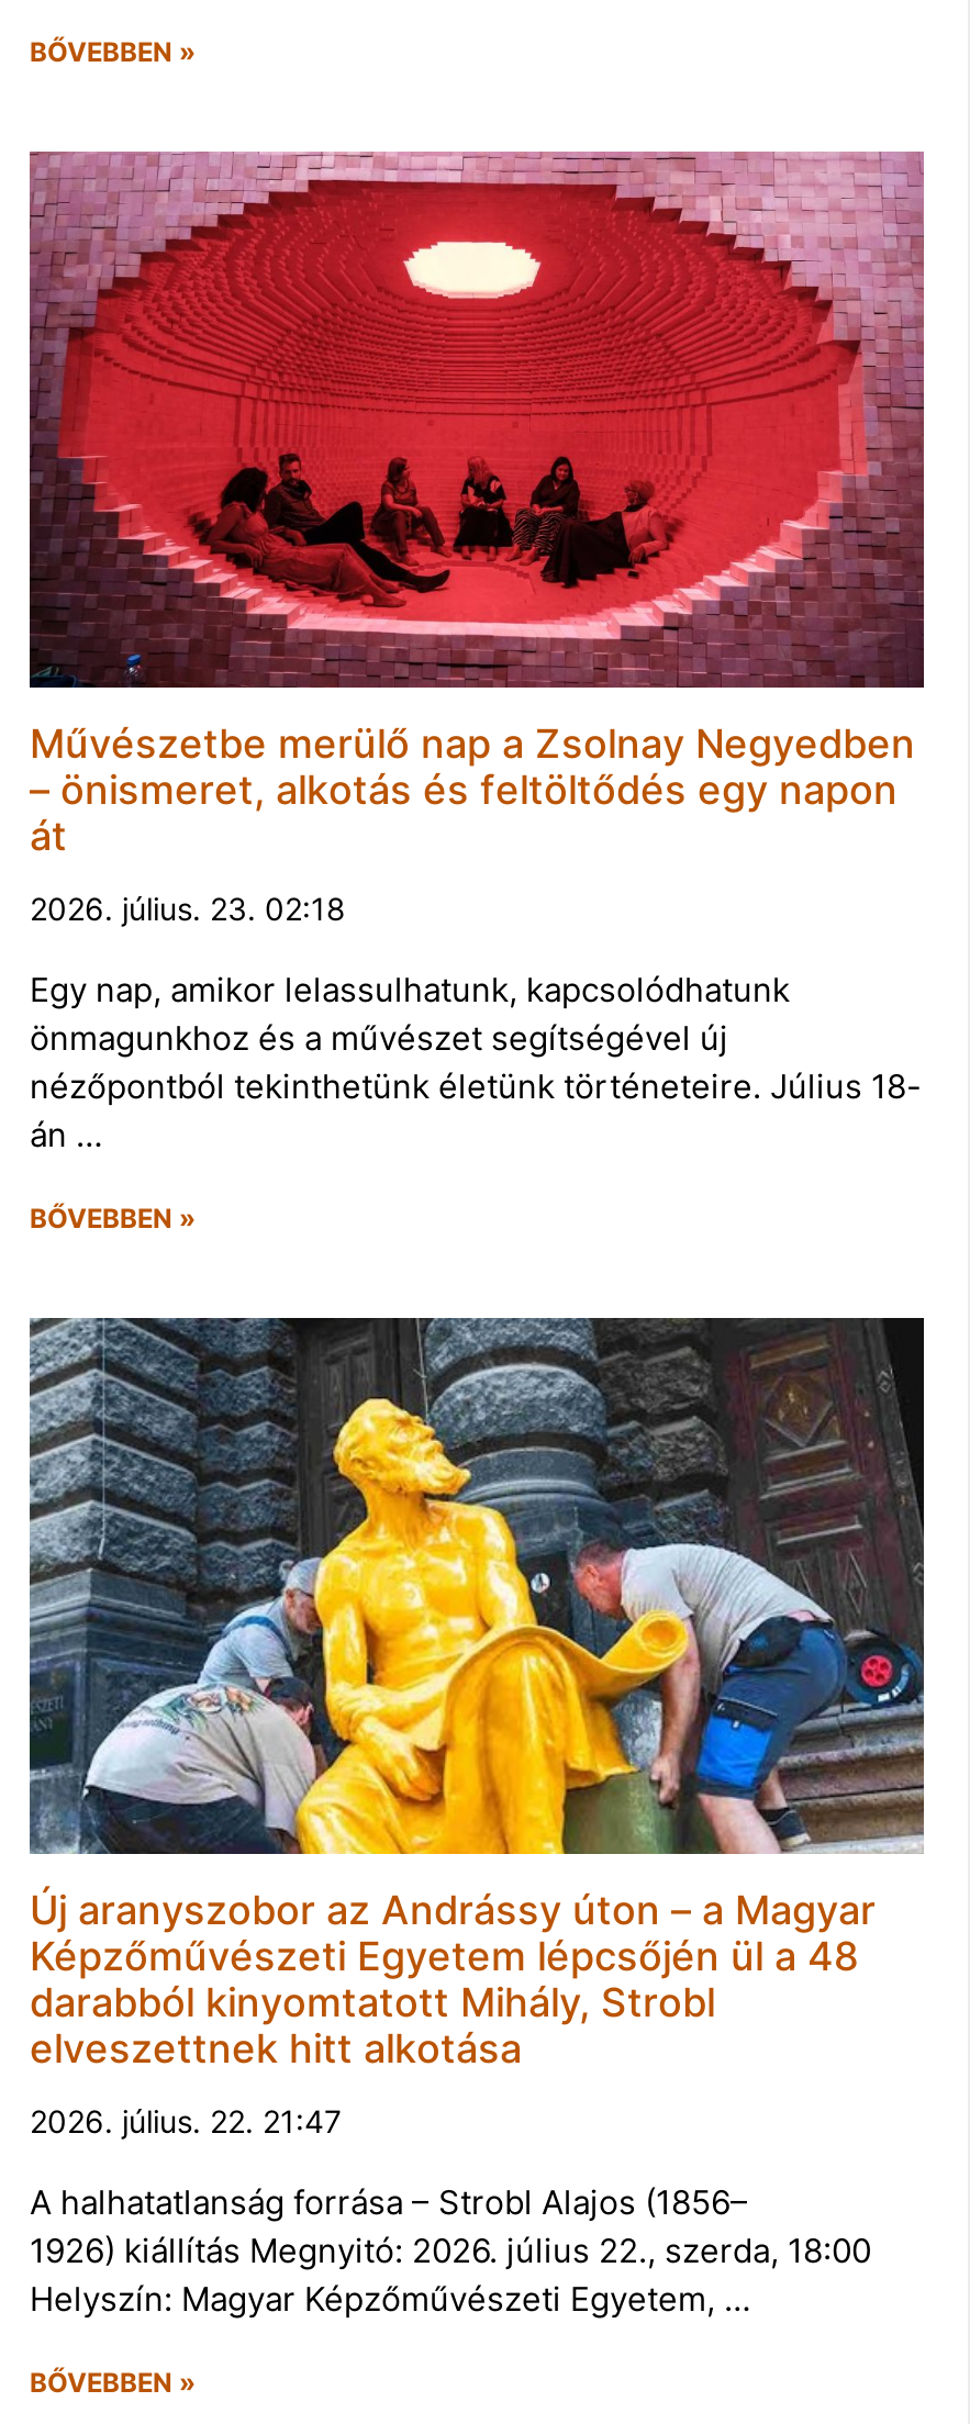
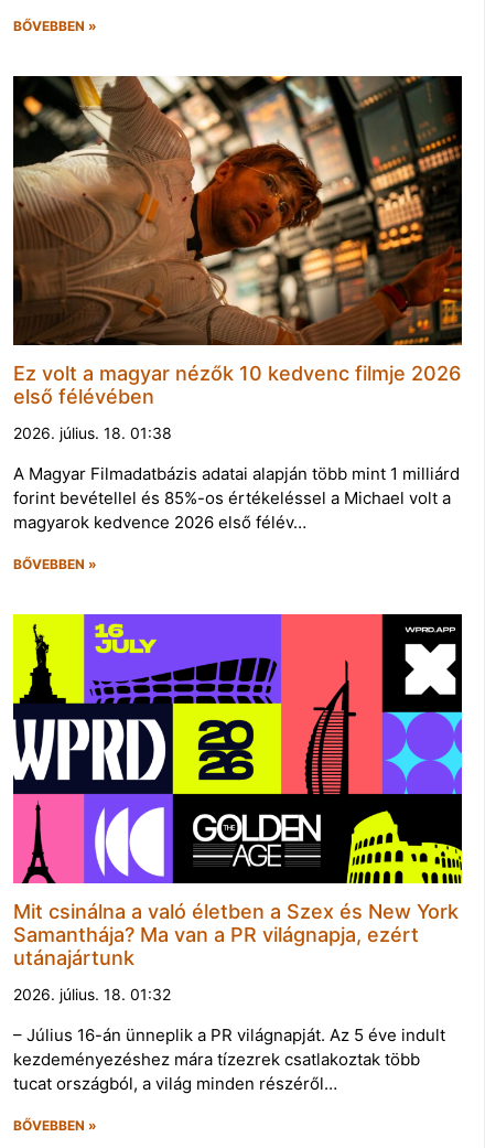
- [image]
+ [image]

- Művészetbe merülő nap a Zsolnay Negyedben
- – önismeret, alkotás és feltöltődés egy napon
- át
+ Ez volt a magyar nézők 10 kedvenc filmje 2026
+ első félévében

- 2026. július. 23. 02:18
+ 2026. július. 18. 01:38

- Egy nap, amikor lelassulhatunk, kapcsolódhatunk
- önmagunkhoz és a művészet segítségével új
- nézőpontból tekinthetünk életünk történeteire. Július 18-
- án …
+ A Magyar Filmadatbázis adatai alapján több mint 1 milliárd
+ forint bevétellel és 85%-os értékeléssel a Michael volt a
+ magyarok kedvence 2026 első félév…

- [image]
- Új aranyszobor az Andrássy úton – a Magyar
- Képzőművészeti Egyetem lépcsőjén ül a 48
- darabból kinyomtatott Mihály, Strobl
- elveszettnek hitt alkotása
+ [image]
+ Mit csinálna a való életben a Szex és New York
+ Samanthája? Ma van a PR világnapja, ezért
+ utánajártunk

- 2026. július. 22. 21:47
+ 2026. július. 18. 01:32

- A halhatatlanság forrása – Strobl Alajos (1856–
- 1926) kiállítás Megnyitó: 2026. július 22., szerda, 18:00
- Helyszín: Magyar Képzőművészeti Egyetem, …
+ – Július 16-án ünneplik a PR világnapját. Az 5 éve indult
+ kezdeményezéshez mára tízezrek csatlakoztak több
+ tucat országból, a világ minden részéről…
